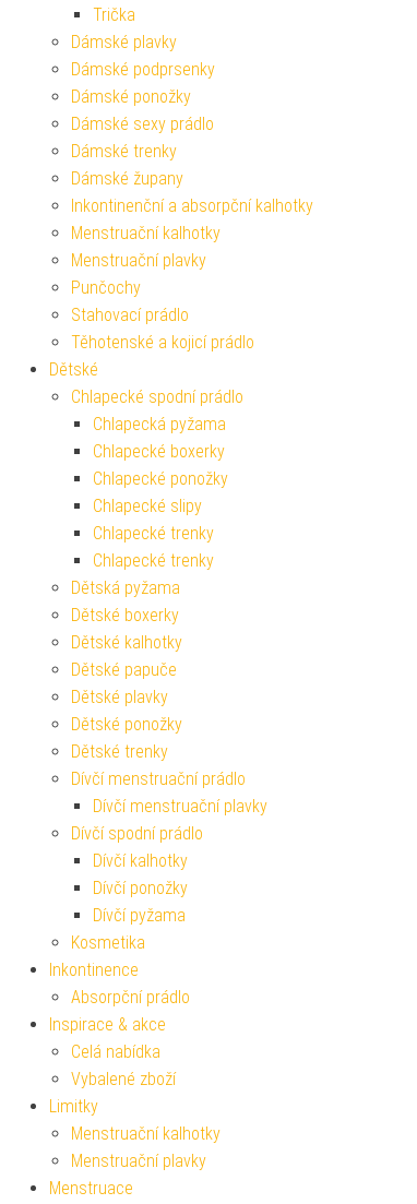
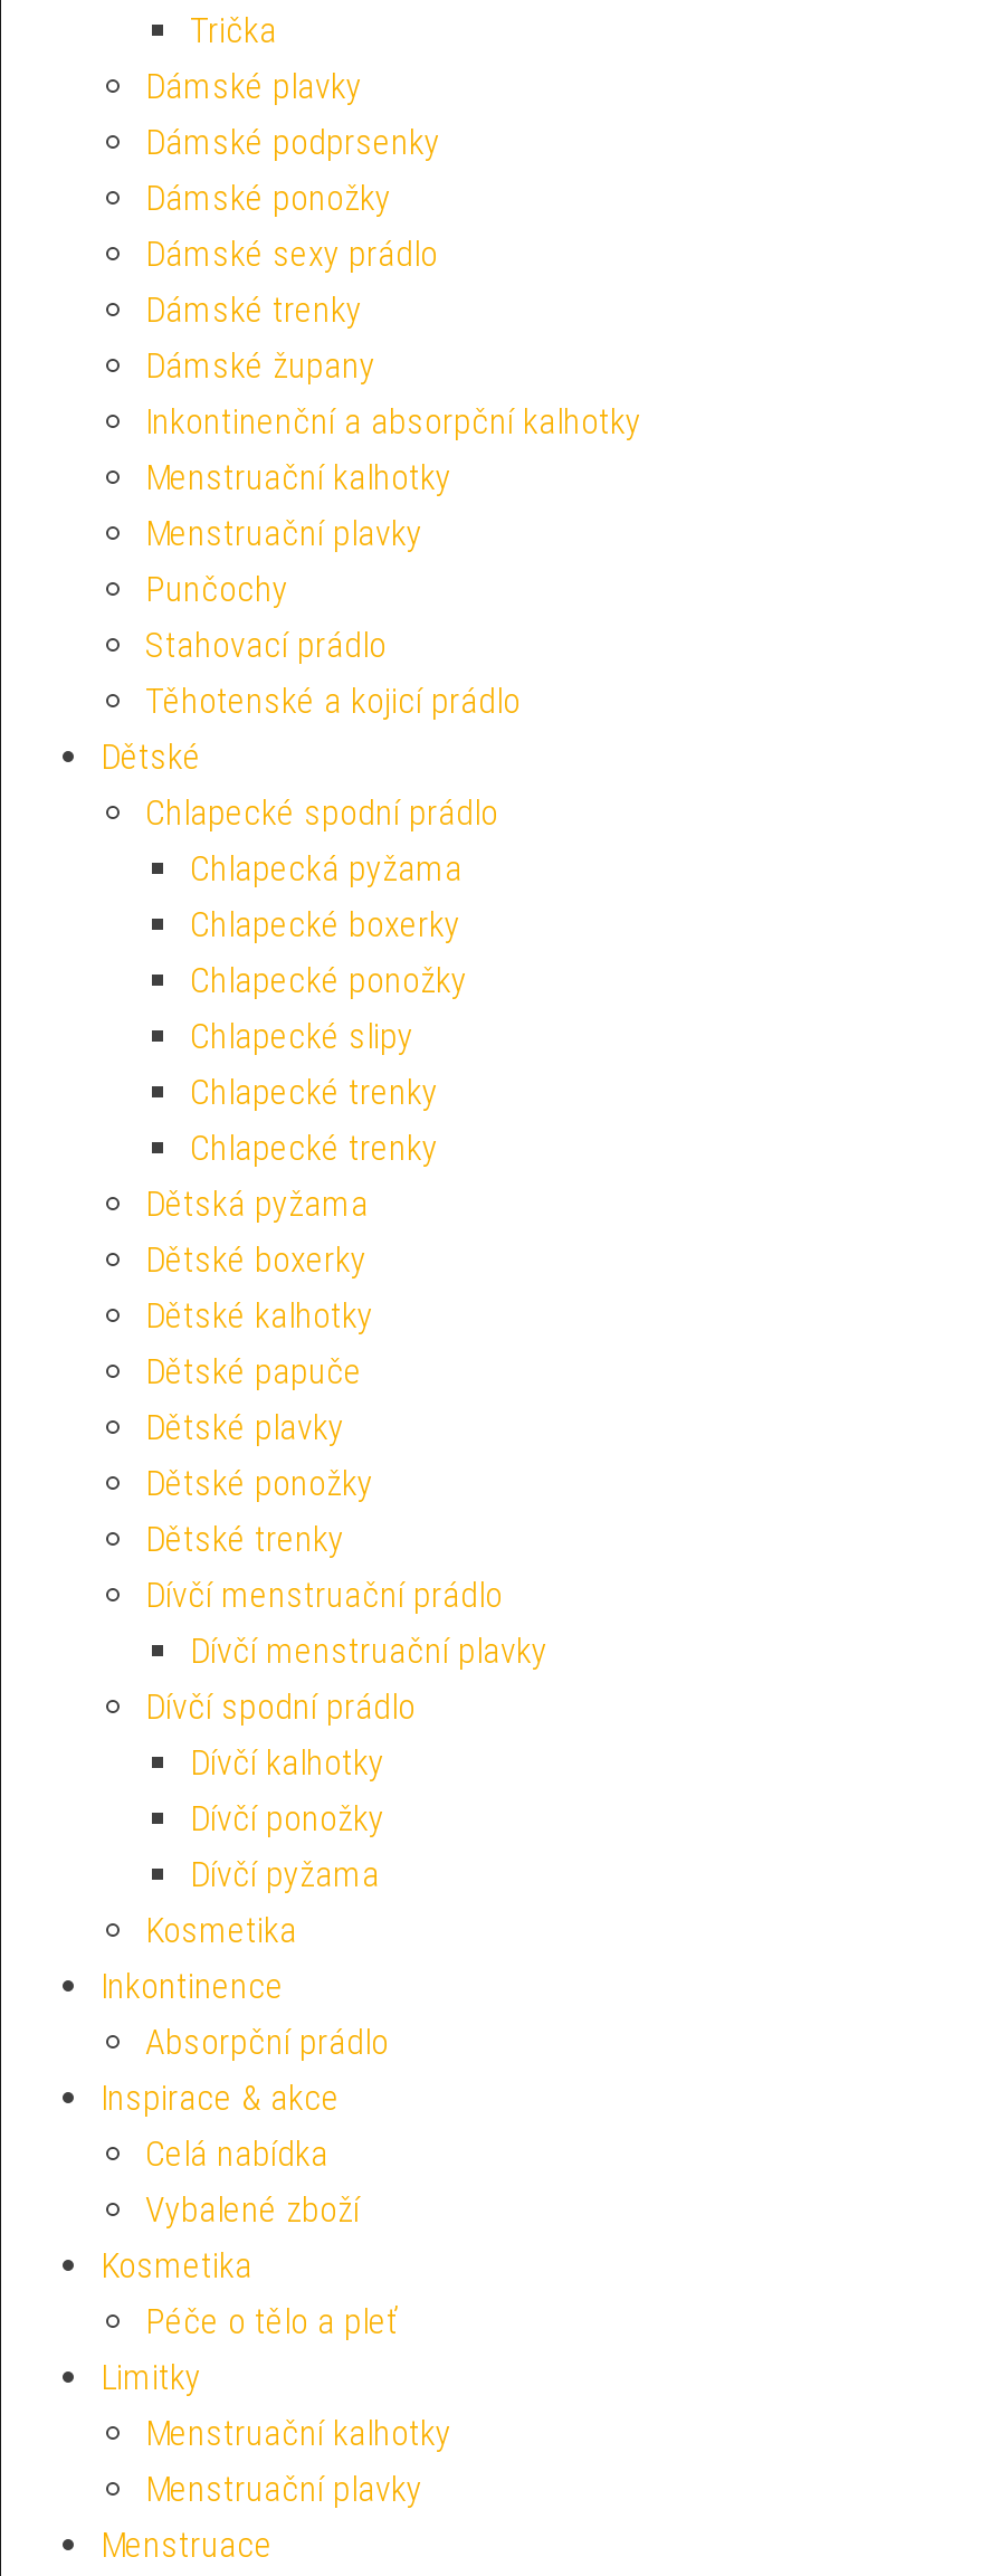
+ Kosmetika
+ Péče o tělo a pleť
